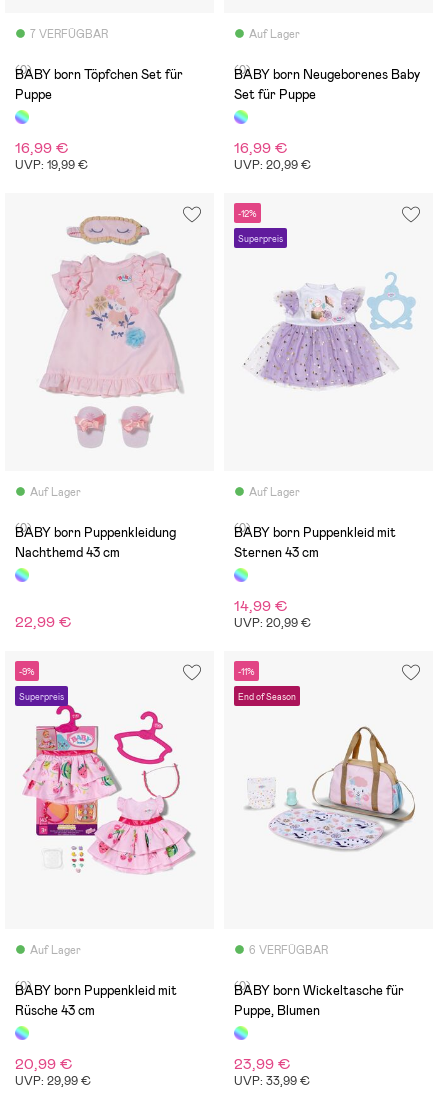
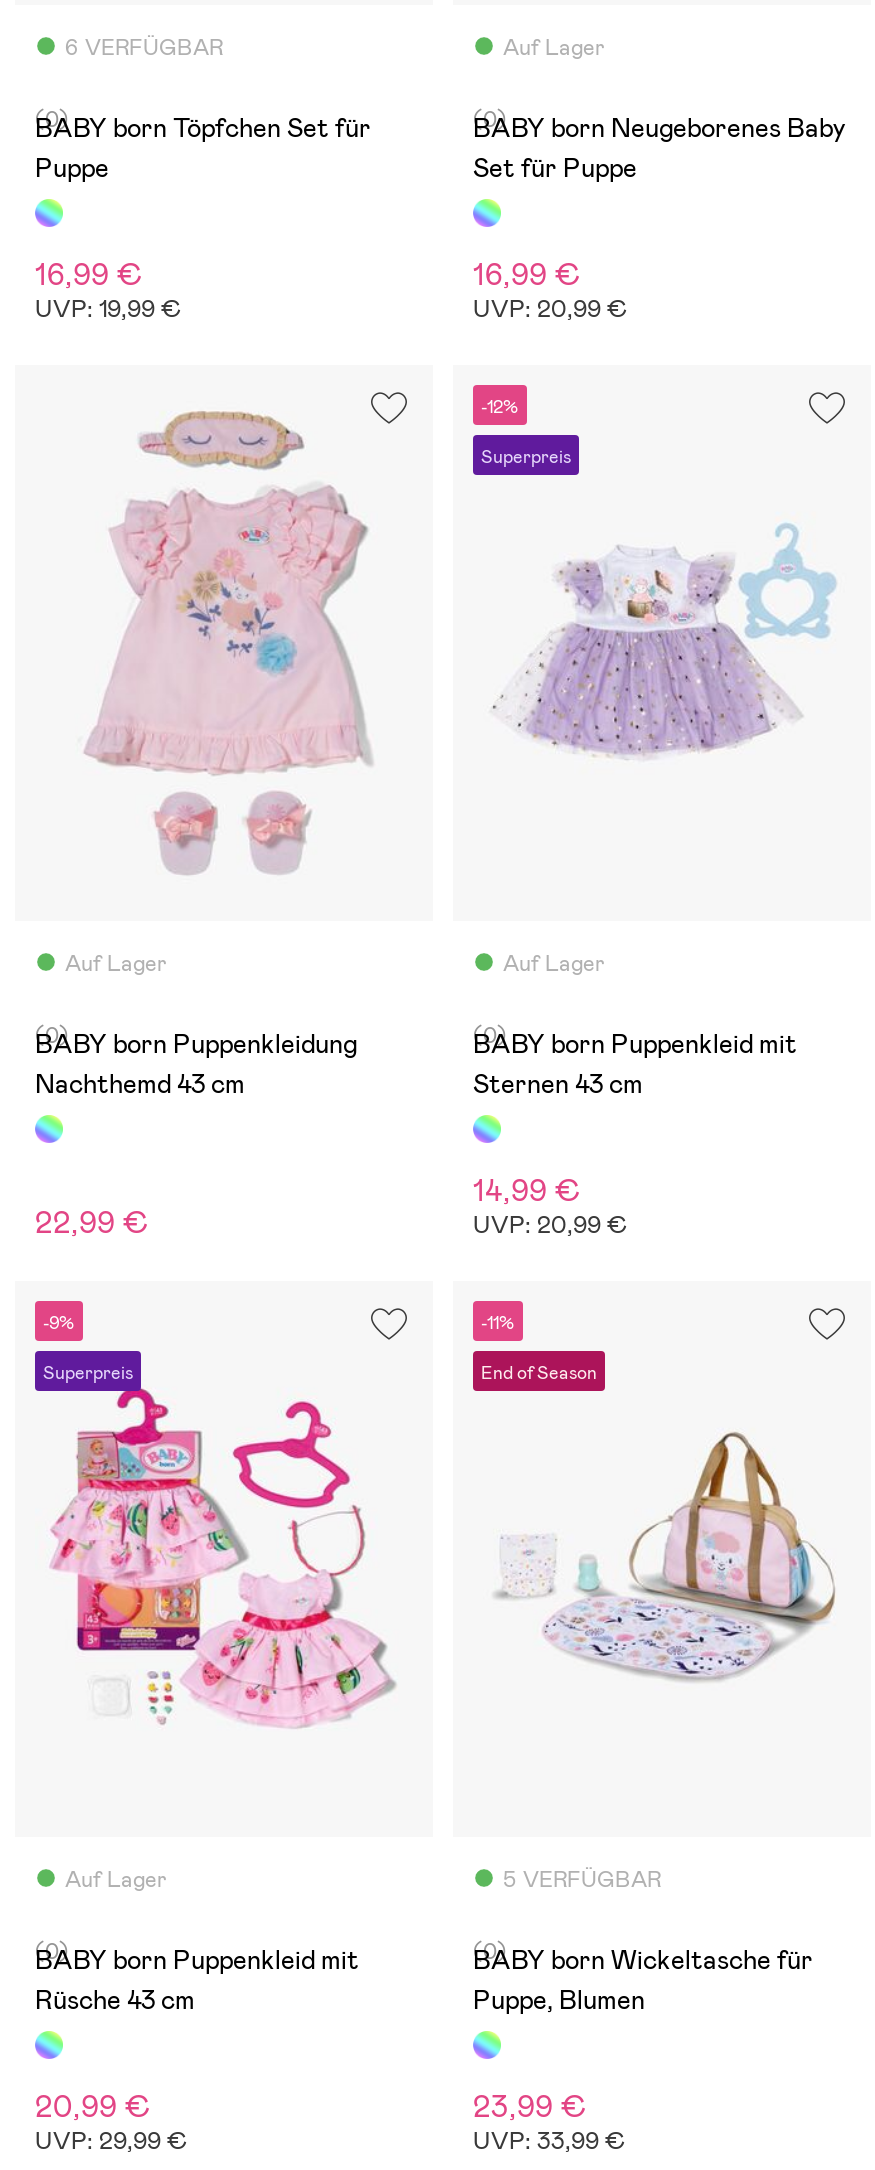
- 7 VERFÜGBAR
+ 6 VERFÜGBAR

- 6 VERFÜGBAR
+ 5 VERFÜGBAR
